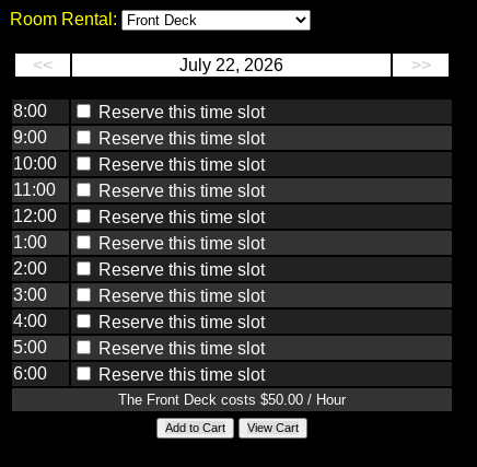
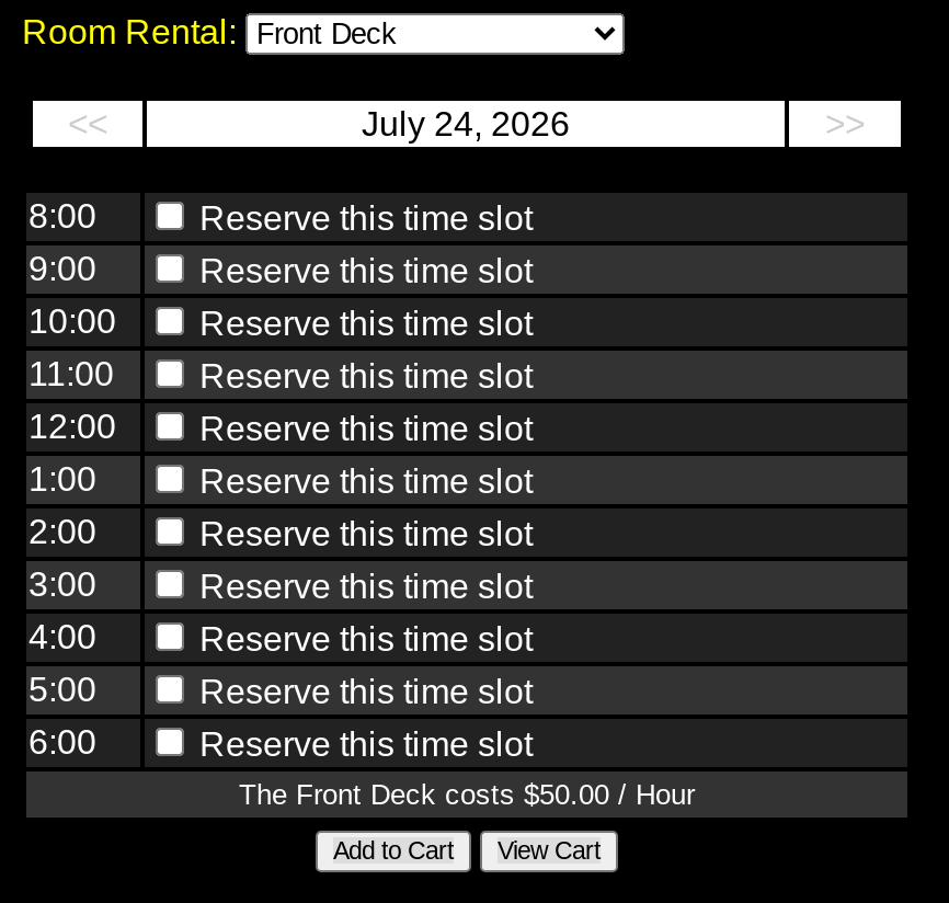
- July 22, 2026
+ July 24, 2026
